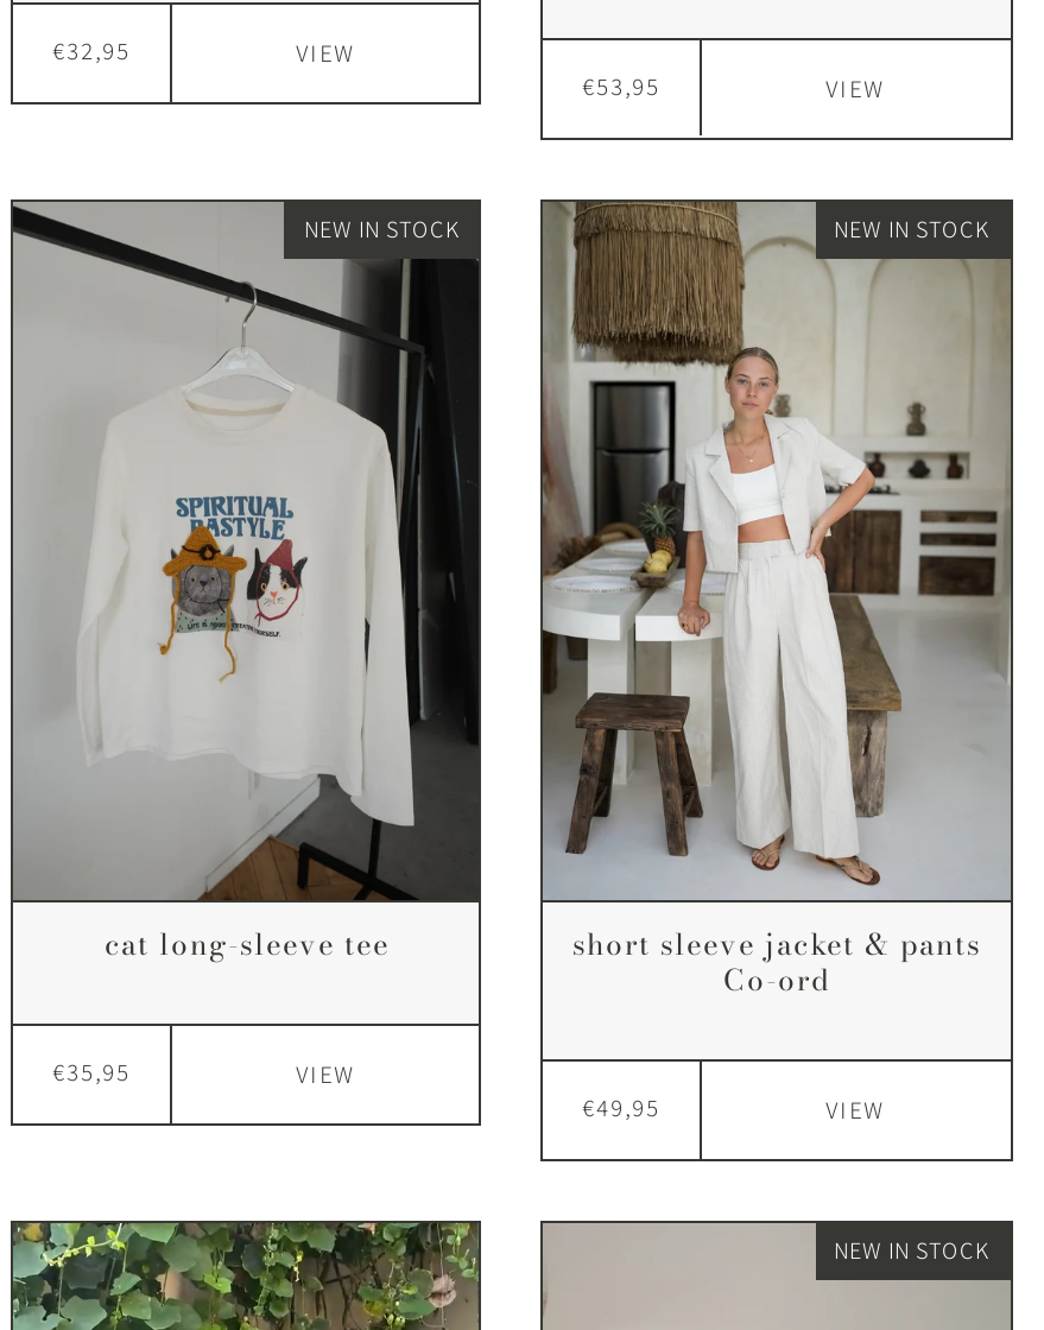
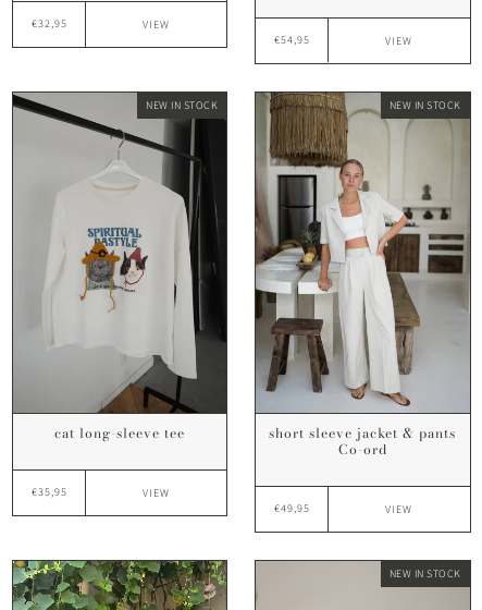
- €53,95
+ €54,95
